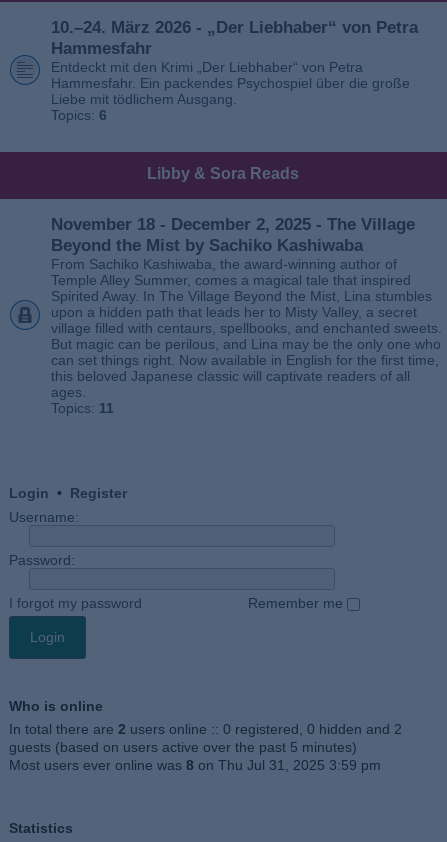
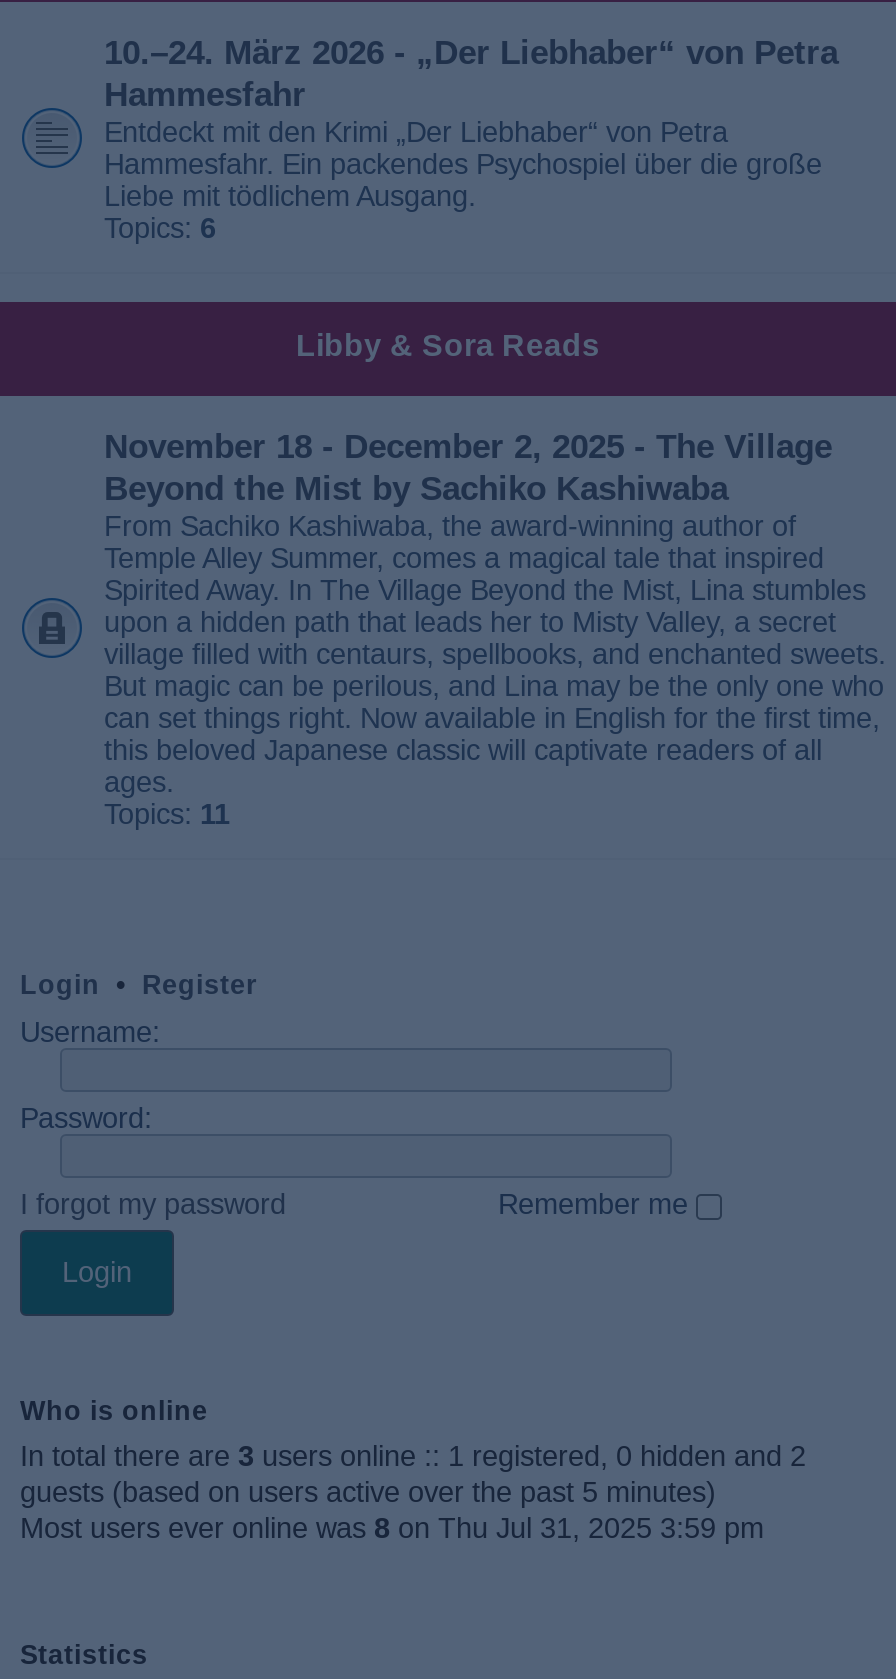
- In total there are 2 users online :: 0 registered, 0 hidden and 2
+ In total there are 3 users online :: 1 registered, 0 hidden and 2
